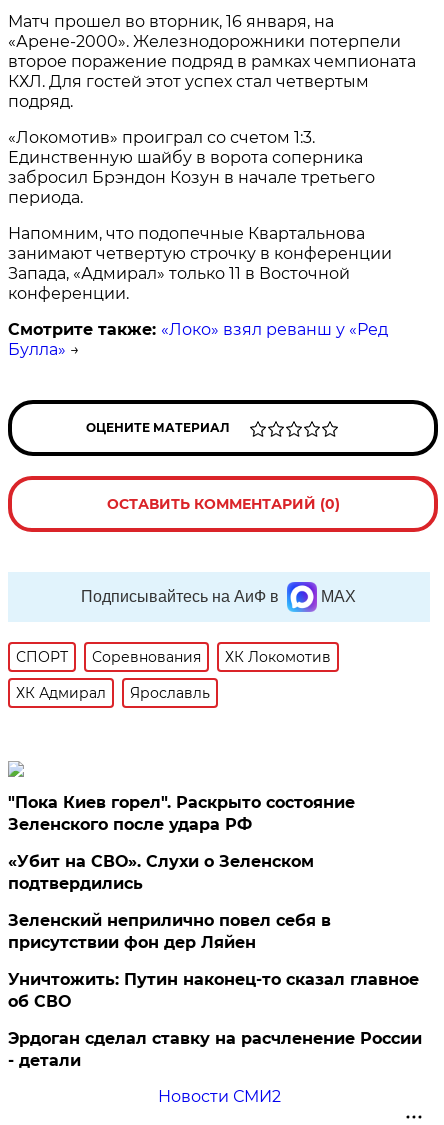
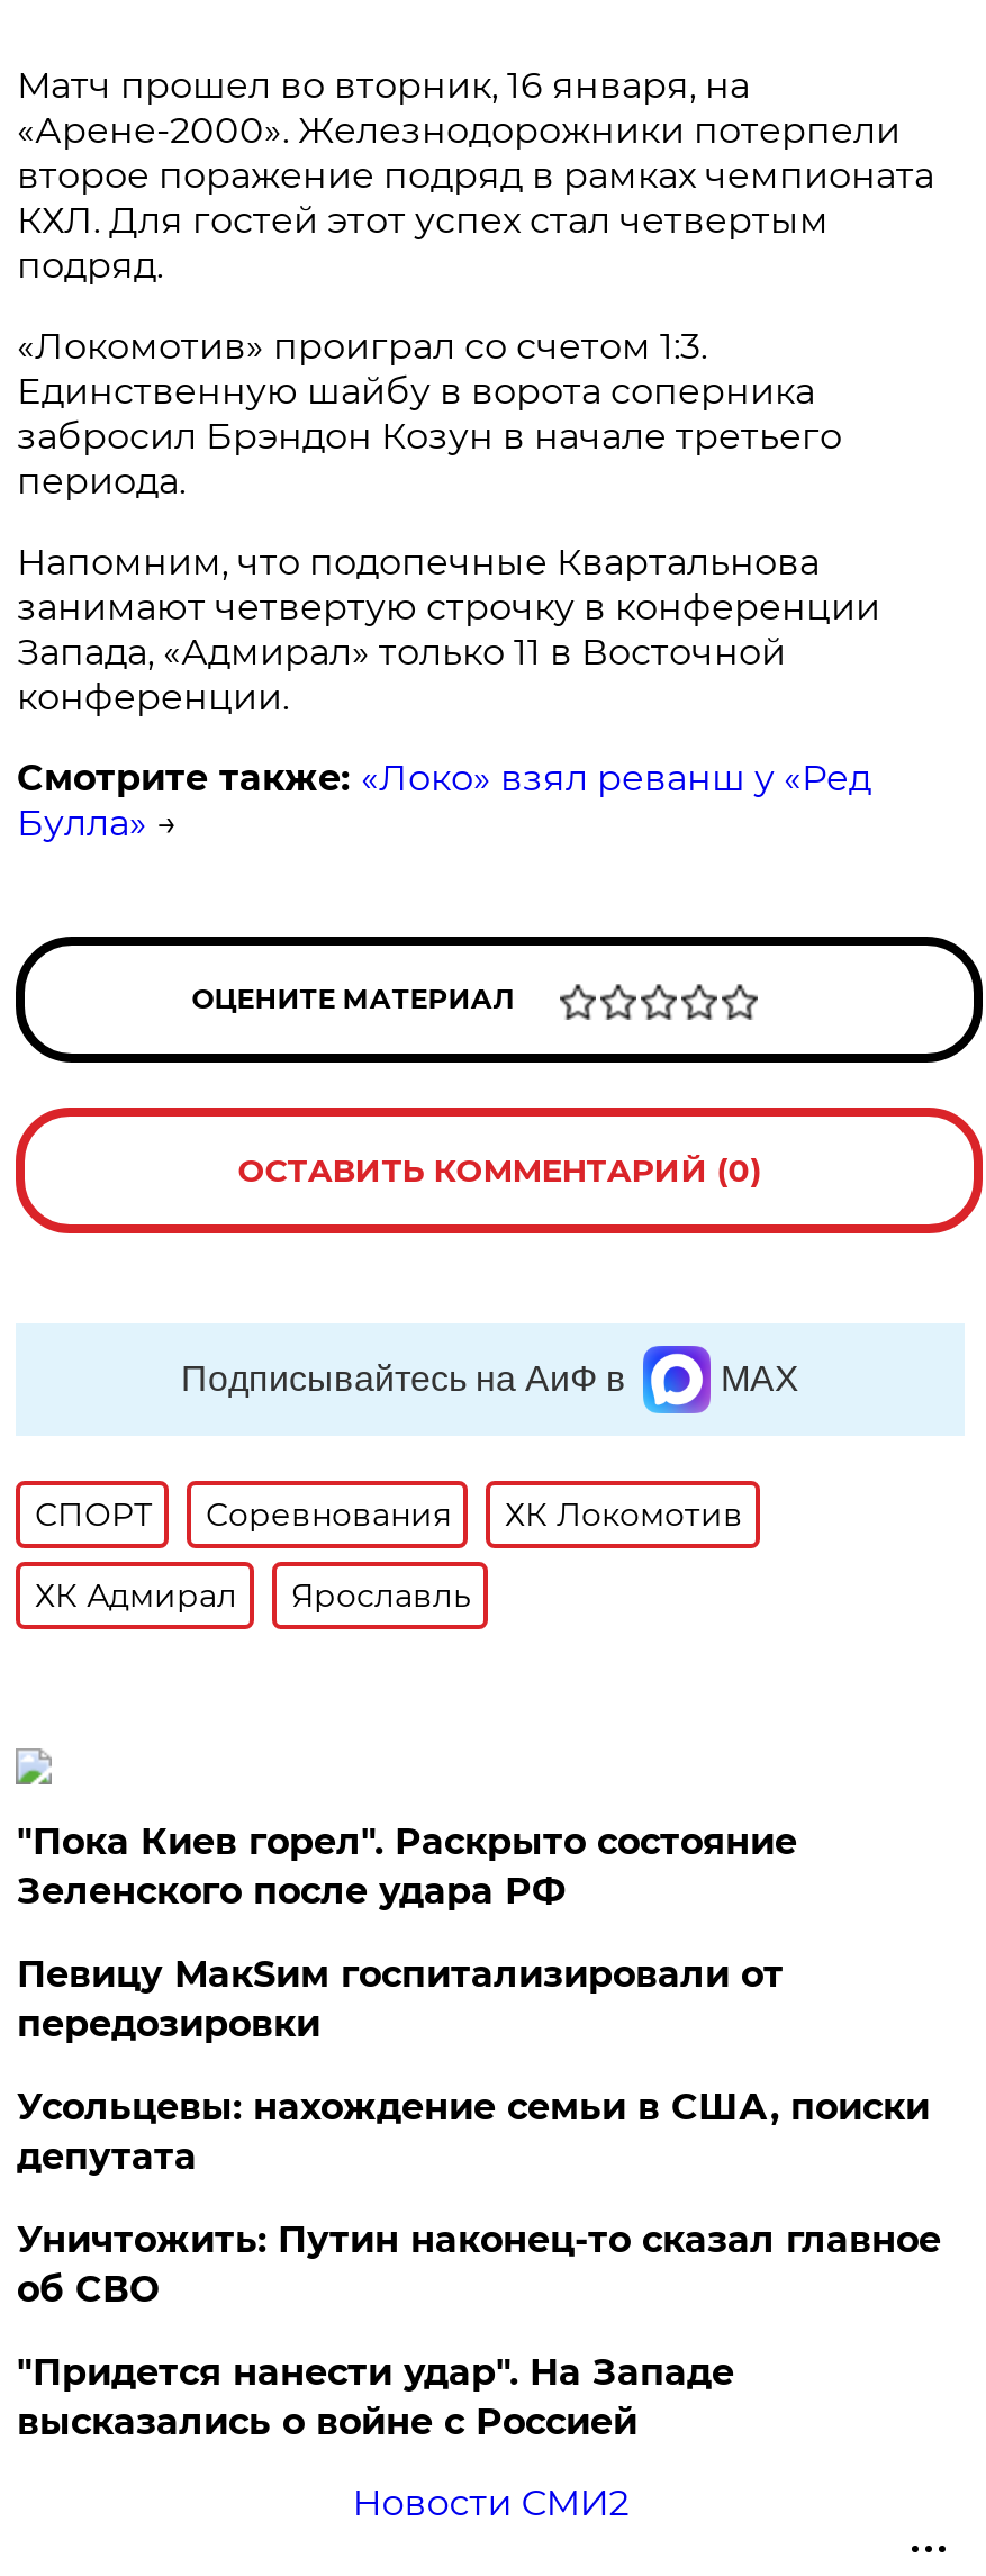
- «Убит на СВО». Слухи о Зеленском
- подтвердились
+ Певицу МакSим госпитализировали от
+ передозировки

- Зеленский неприлично повел cебя в
- присутствии фон дер Ляйен
+ Усольцевы: нахождение семьи в США, поиски
+ депутата

- Эрдоган сделал ставку на расчленение России
- - детали
+ "Придется нанести удар". На Западе
+ высказались о войне с Россией
